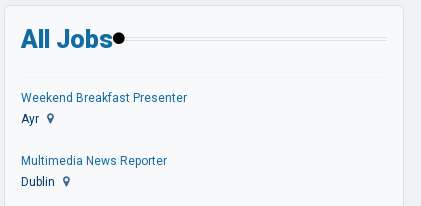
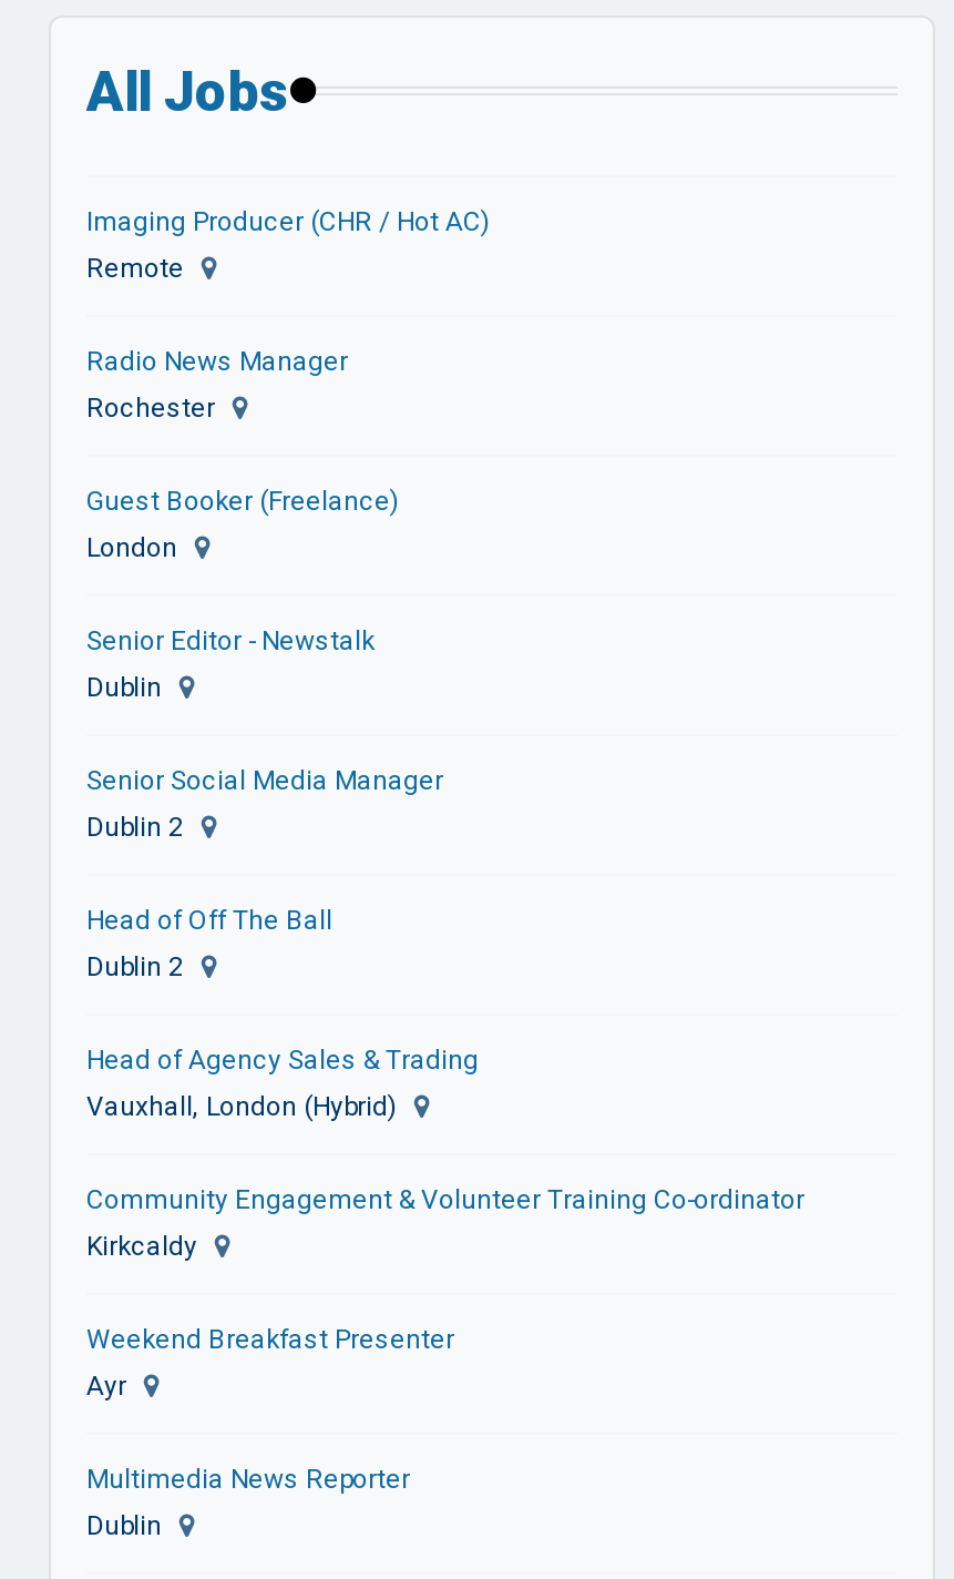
+ Imaging Producer (CHR / Hot AC)
+ Remote
+ Radio News Manager
+ Rochester
+ Guest Booker (Freelance)
+ London
+ Senior Editor - Newstalk
+ Dublin
+ Senior Social Media Manager
+ Dublin 2
+ Head of Off The Ball
+ Dublin 2
+ Head of Agency Sales & Trading
+ Vauxhall, London (Hybrid)
+ Community Engagement & Volunteer Training Co-ordinator
+ Kirkcaldy
